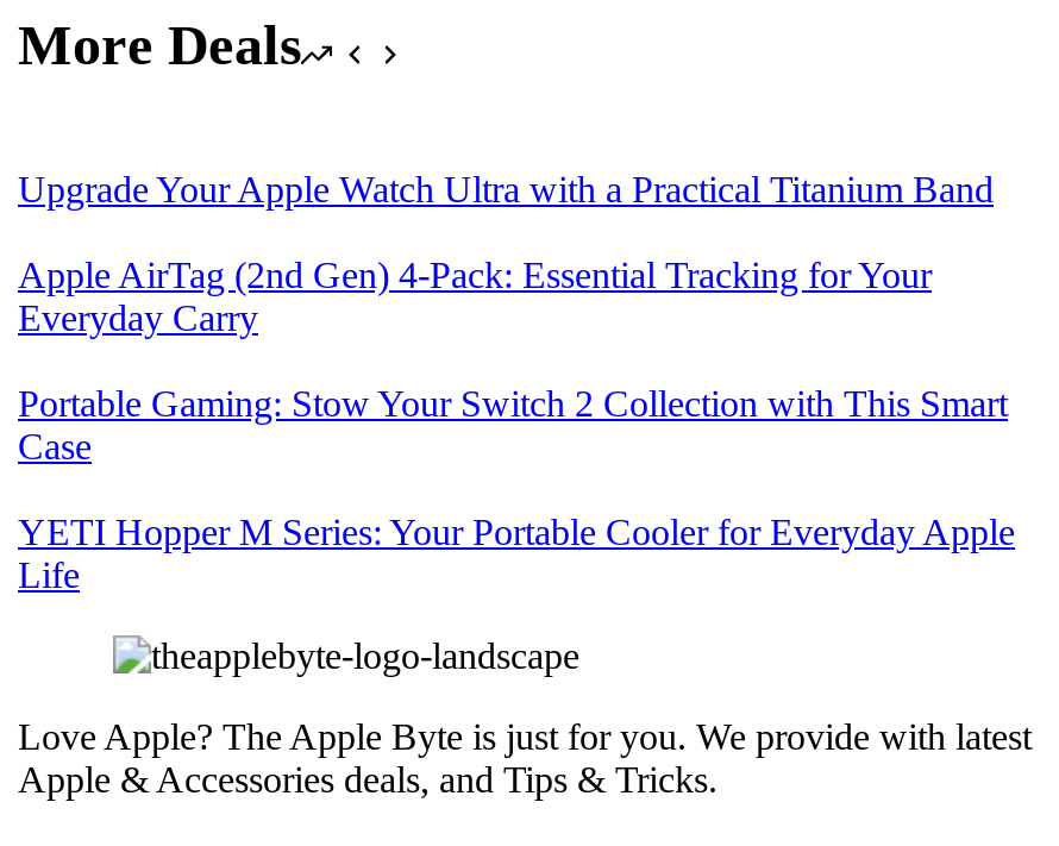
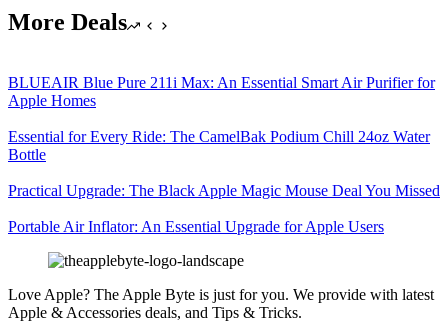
- Upgrade Your Apple Watch Ultra with a Practical Titanium Band
+ BLUEAIR Blue Pure 211i Max: An Essential Smart Air Purifier for
+ Apple Homes

- Apple AirTag (2nd Gen) 4-Pack: Essential Tracking for Your
- Everyday Carry
+ Essential for Every Ride: The CamelBak Podium Chill 24oz Water
+ Bottle

- Portable Gaming: Stow Your Switch 2 Collection with This Smart
- Case
+ Practical Upgrade: The Black Apple Magic Mouse Deal You Missed

- YETI Hopper M Series: Your Portable Cooler for Everyday Apple
- Life
+ Portable Air Inflator: An Essential Upgrade for Apple Users
